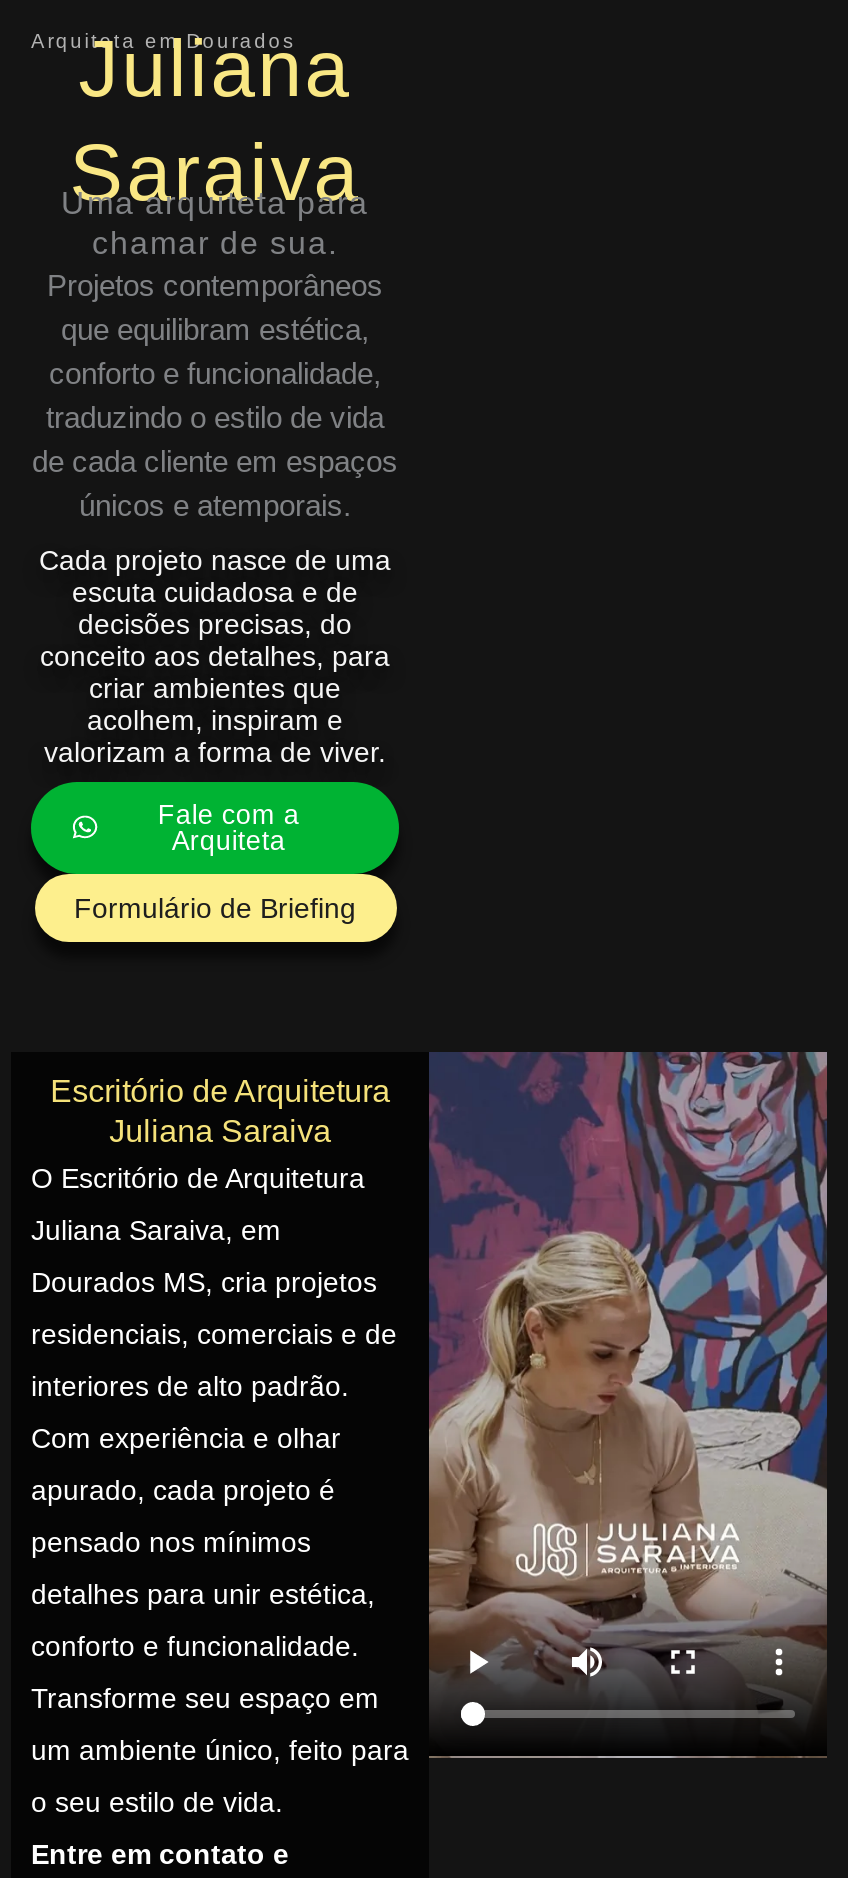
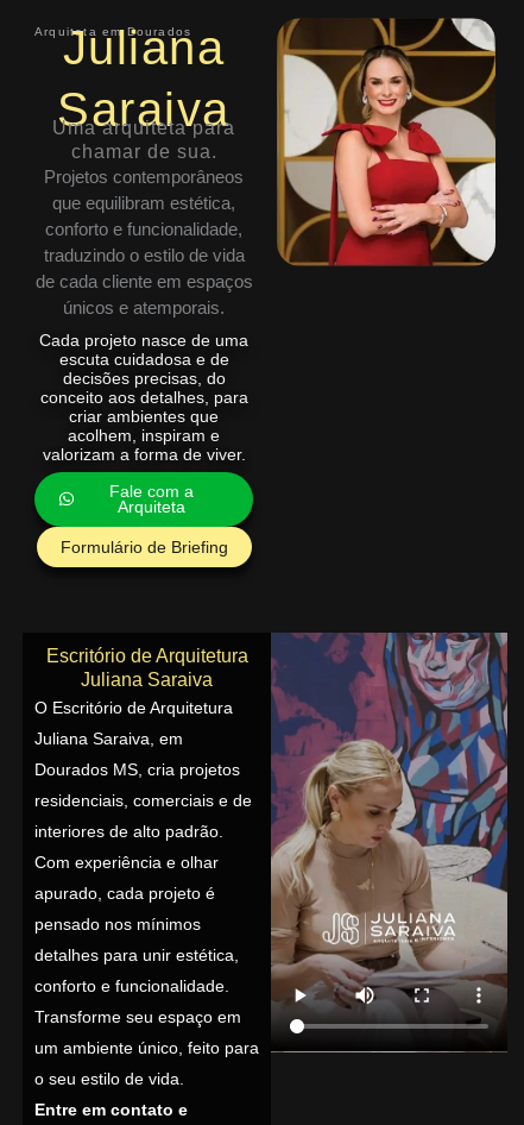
+ [image]
